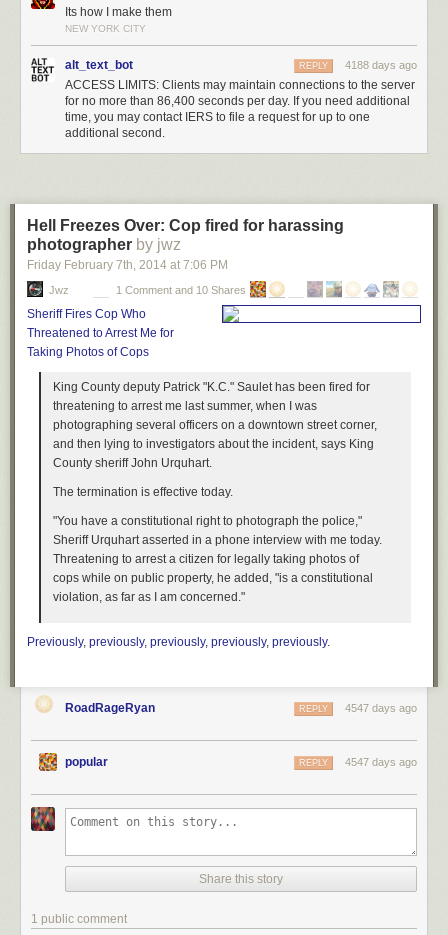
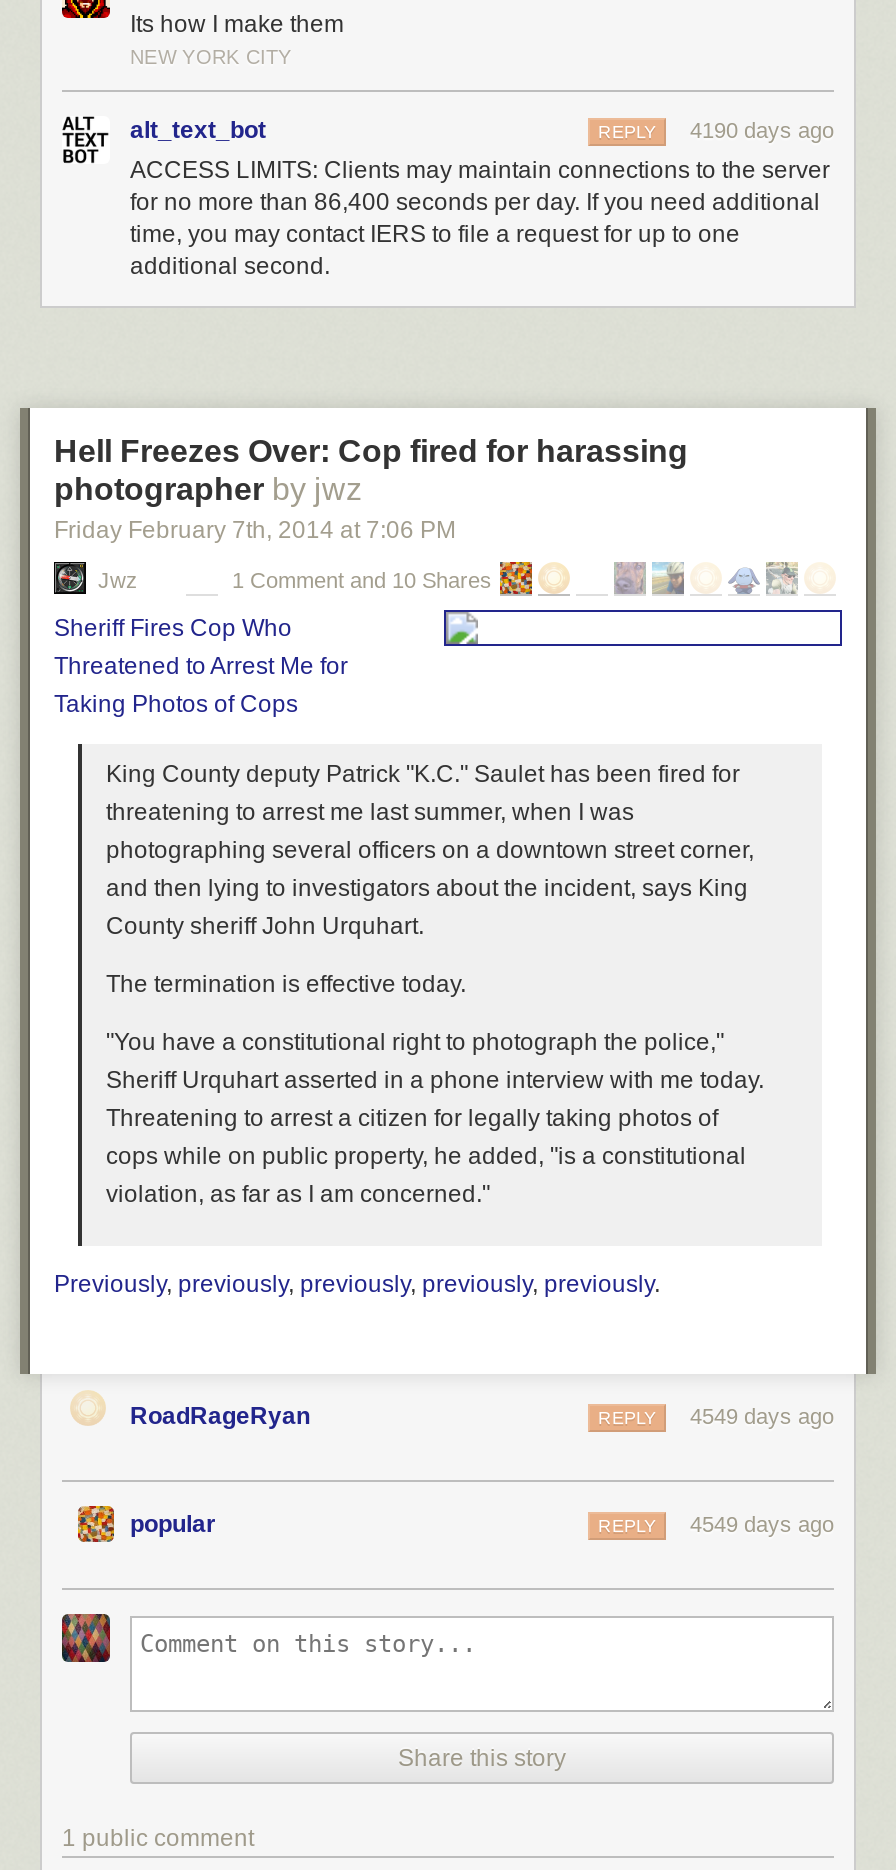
- REPLY 4188 days ago
+ REPLY 4190 days ago

- REPLY 4547 days ago
+ REPLY 4549 days ago

- REPLY 4547 days ago
+ REPLY 4549 days ago
